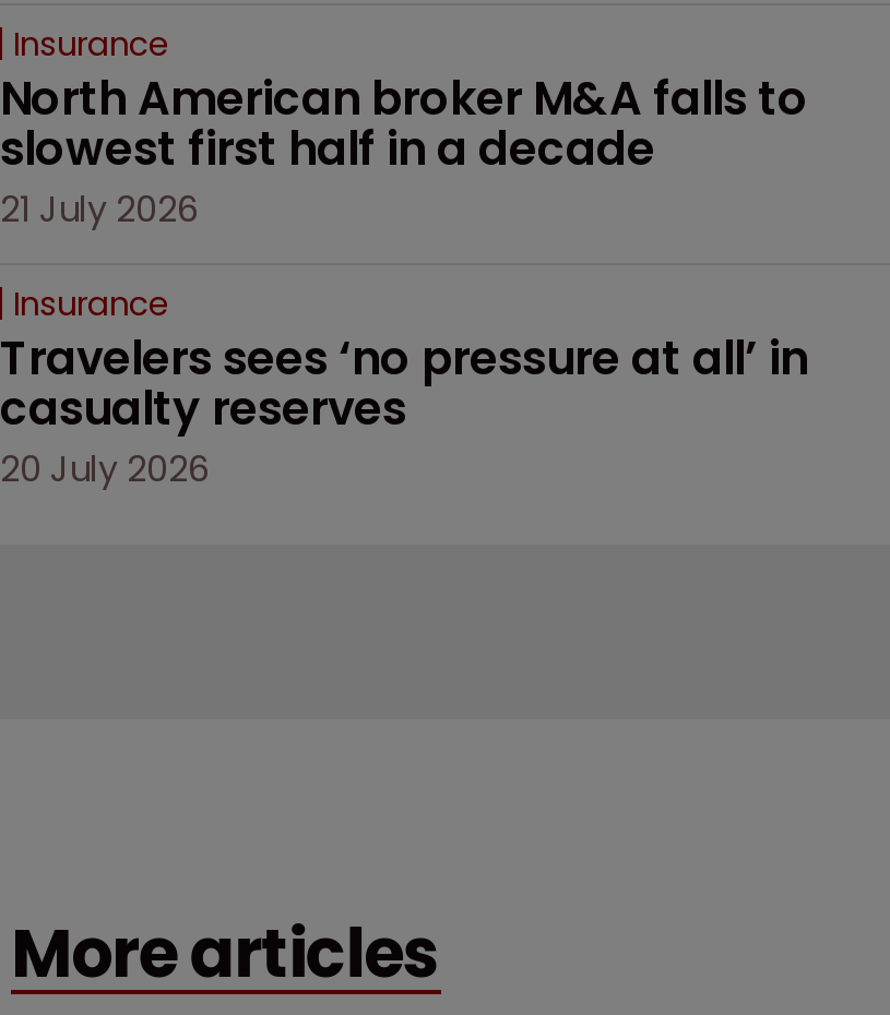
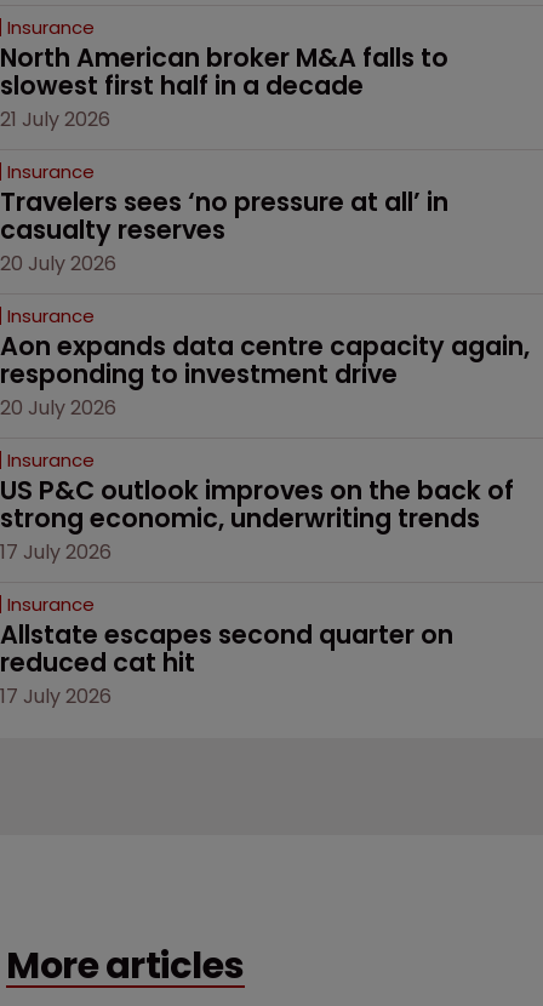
+ Insurance
+ Aon expands data centre capacity again,
+ responding to investment drive
+ 20 July 2026
+ Insurance
+ US P&C outlook improves on the back of
+ strong economic, underwriting trends
+ 17 July 2026
+ Insurance
+ Allstate escapes second quarter on
+ reduced cat hit
+ 17 July 2026
